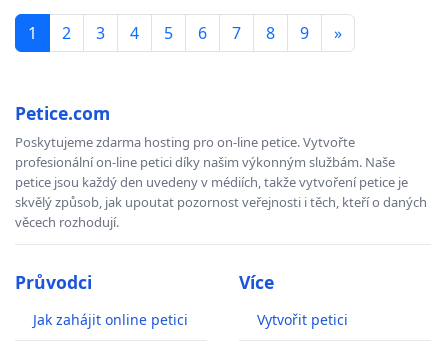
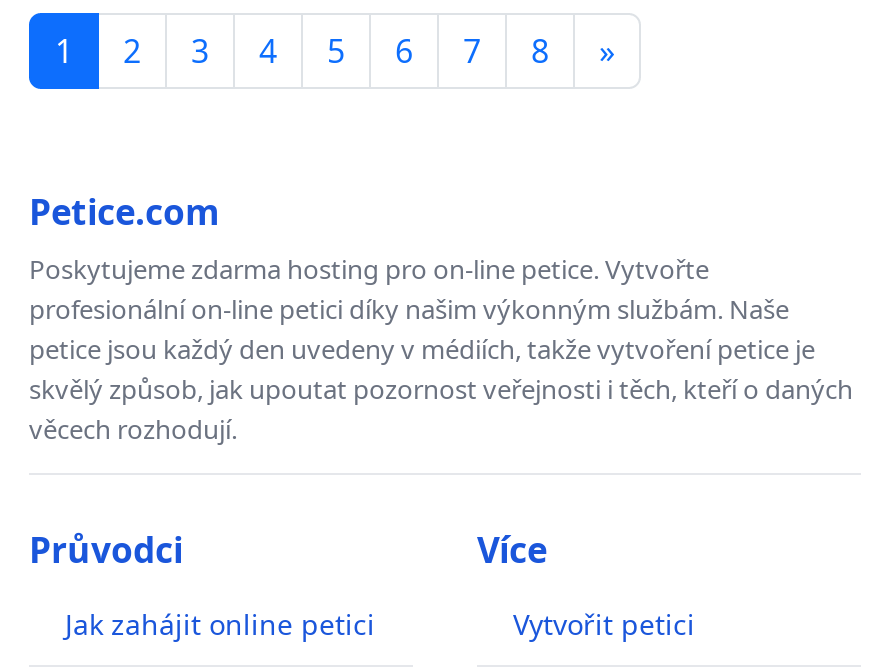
- 9
